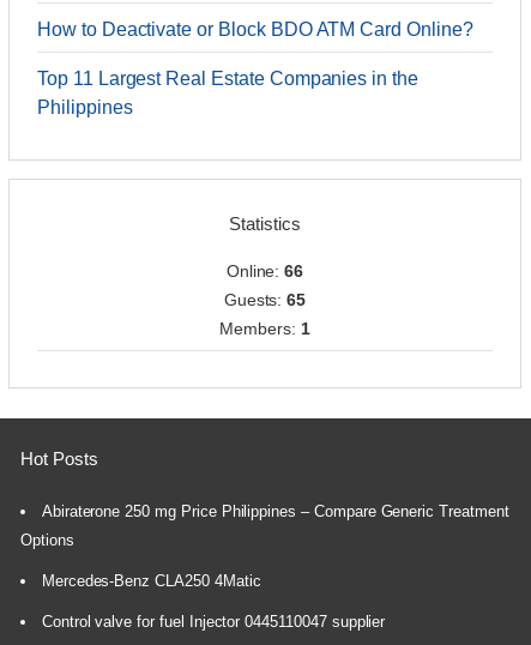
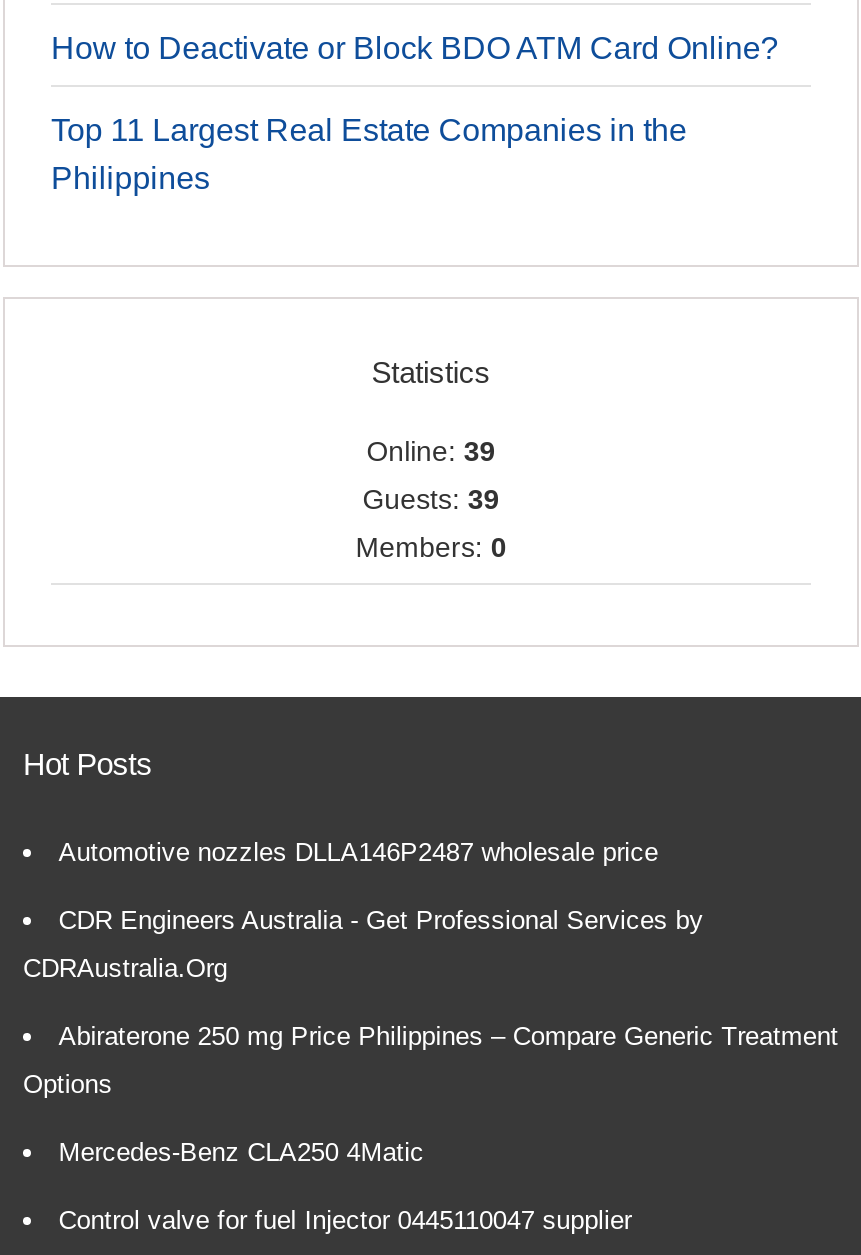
- Online: 66
+ Online: 39

- Guests: 65
+ Guests: 39

- Members: 1
+ Members: 0

+ Automotive nozzles DLLA146P2487 wholesale price
+ CDR Engineers Australia - Get Professional Services by
+ CDRAustralia.Org
